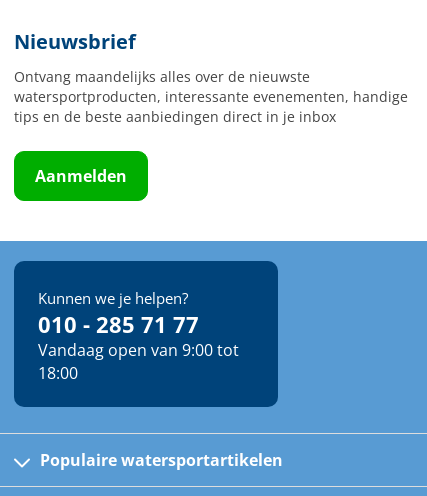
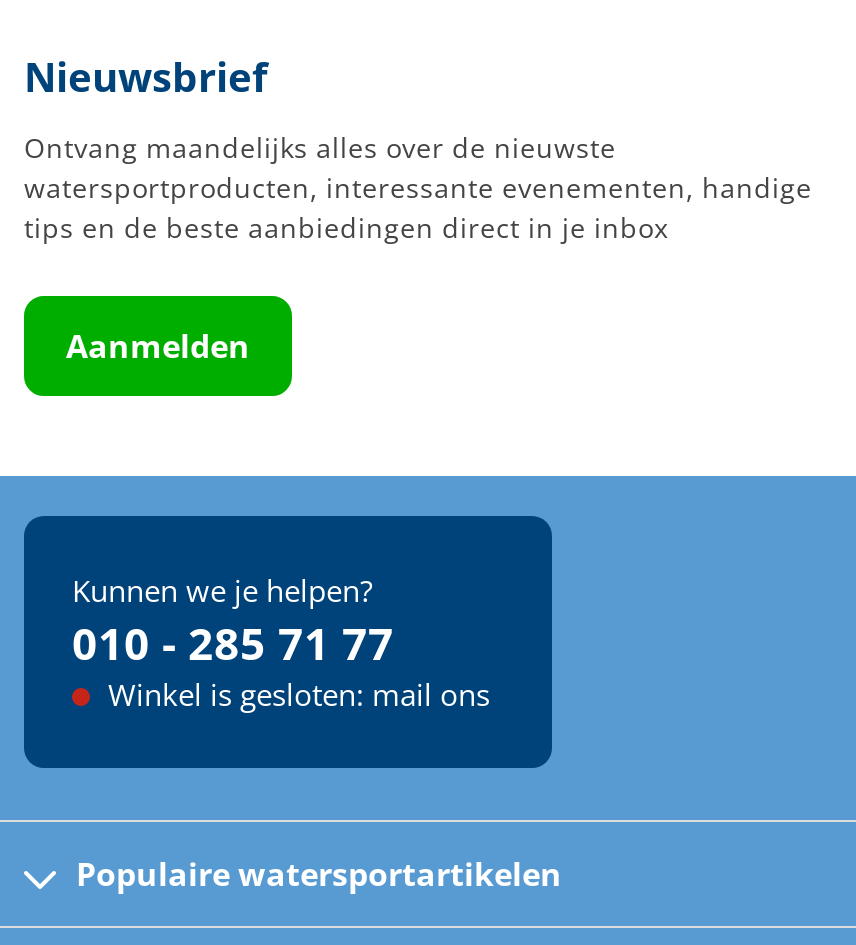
- Vandaag open van 9:00 tot
- 18:00
+ Winkel is gesloten: mail ons
